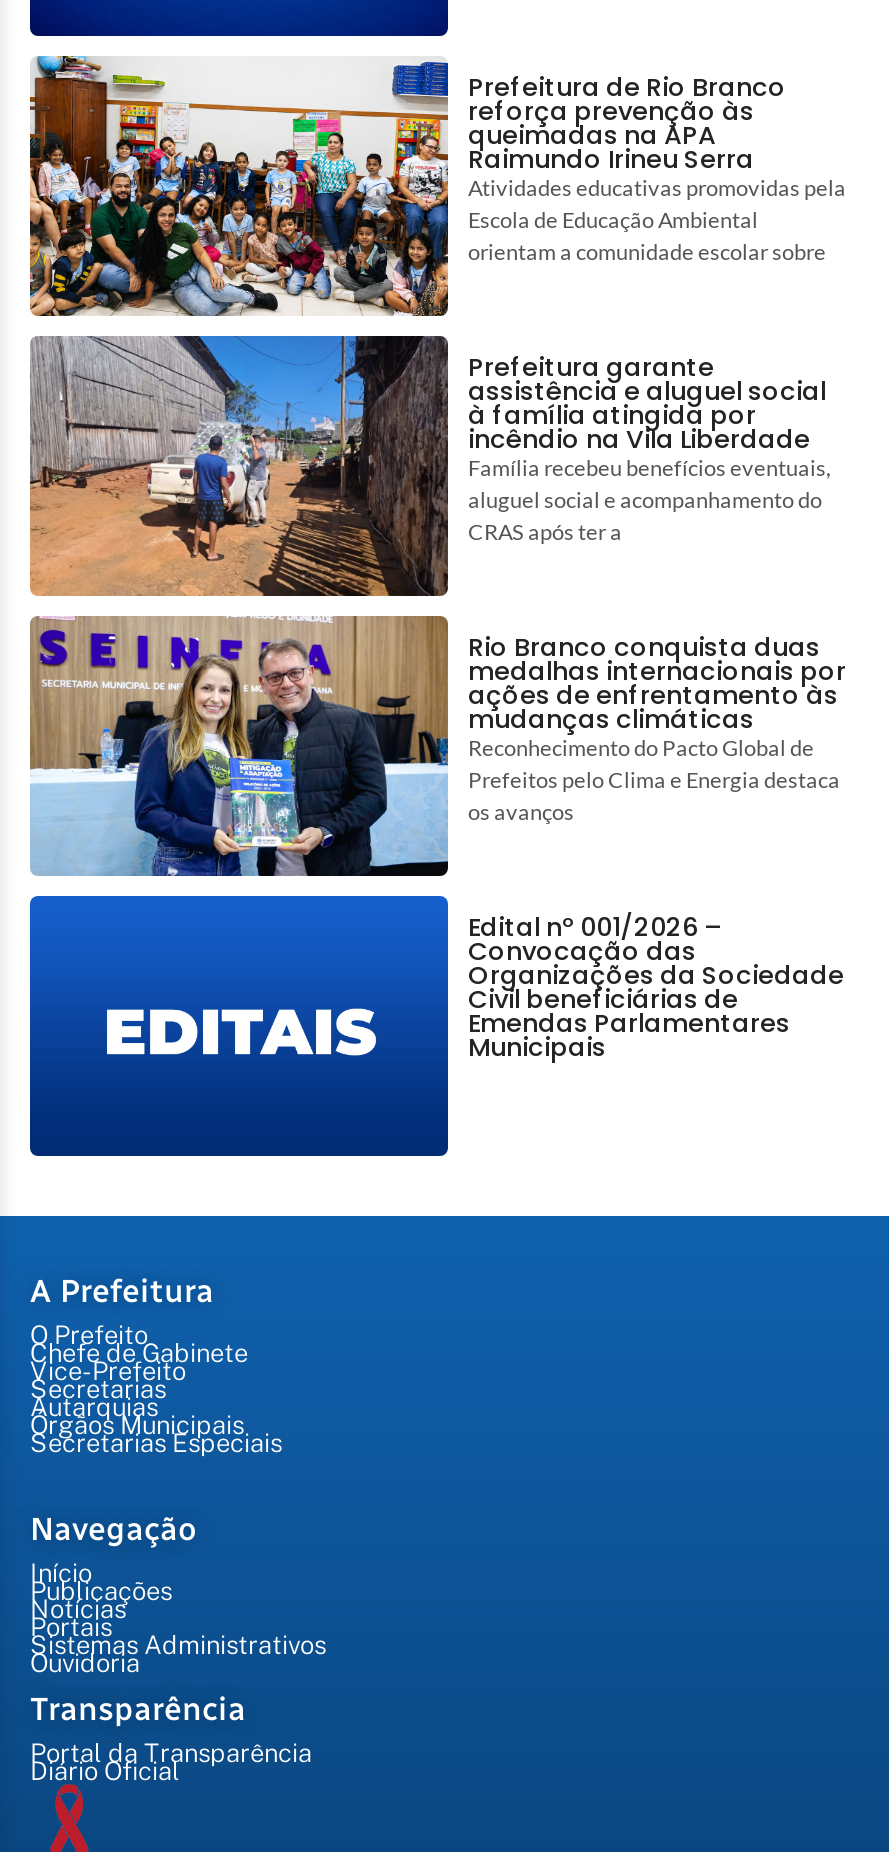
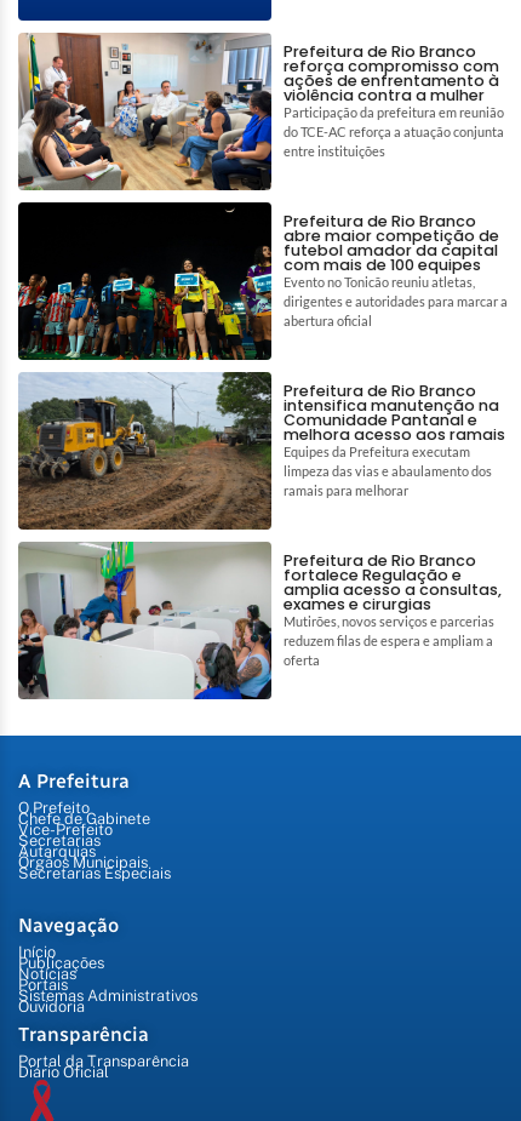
- [image]
- reforça prevenção às
- queimadas na APA
- Raimundo Irineu Serra
- Atividades educativas promovidas pela
- Escola de Educação Ambiental
- orientam a comunidade escolar sobre
+ [image]
+ reforça compromisso com
+ ações de enfrentamento à
+ violência contra a mulher
+ Participação da prefeitura em reunião
+ do TCE-AC reforça a atuação conjunta
+ entre instituições

- [image]
- Prefeitura garante
- assistência e aluguel social
- à família atingida por
- incêndio na Vila Liberdade
- Família recebeu benefícios eventuais,
- aluguel social e acompanhamento do
- CRAS após ter a
+ [image]
+ Prefeitura de Rio Branco
+ abre maior competição de
+ futebol amador da capital
+ com mais de 100 equipes
+ Evento no Tonicão reuniu atletas,
+ dirigentes e autoridades para marcar a
+ abertura oficial

- [image]
- Rio Branco conquista duas
- medalhas internacionais por
- ações de enfrentamento às
- mudanças climáticas
- Reconhecimento do Pacto Global de
- Prefeitos pelo Clima e Energia destaca
- os avanços
+ [image]
+ Prefeitura de Rio Branco
+ intensifica manutenção na
+ Comunidade Pantanal e
+ melhora acesso aos ramais
+ Equipes da Prefeitura executam
+ limpeza das vias e abaulamento dos
+ ramais para melhorar

- [image]
- Edital nº 001/2026 –
- Convocação das
- Organizações da Sociedade
- Civil beneficiárias de
- Emendas Parlamentares
- Municipais
+ [image]
+ Prefeitura de Rio Branco
+ fortalece Regulação e
+ amplia acesso a consultas,
+ exames e cirurgias
+ Mutirões, novos serviços e parcerias
+ reduzem filas de espera e ampliam a
+ oferta
